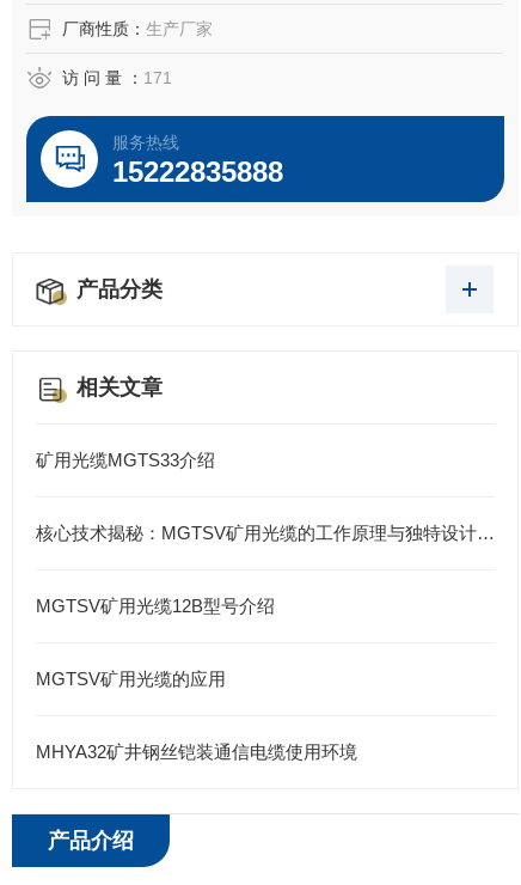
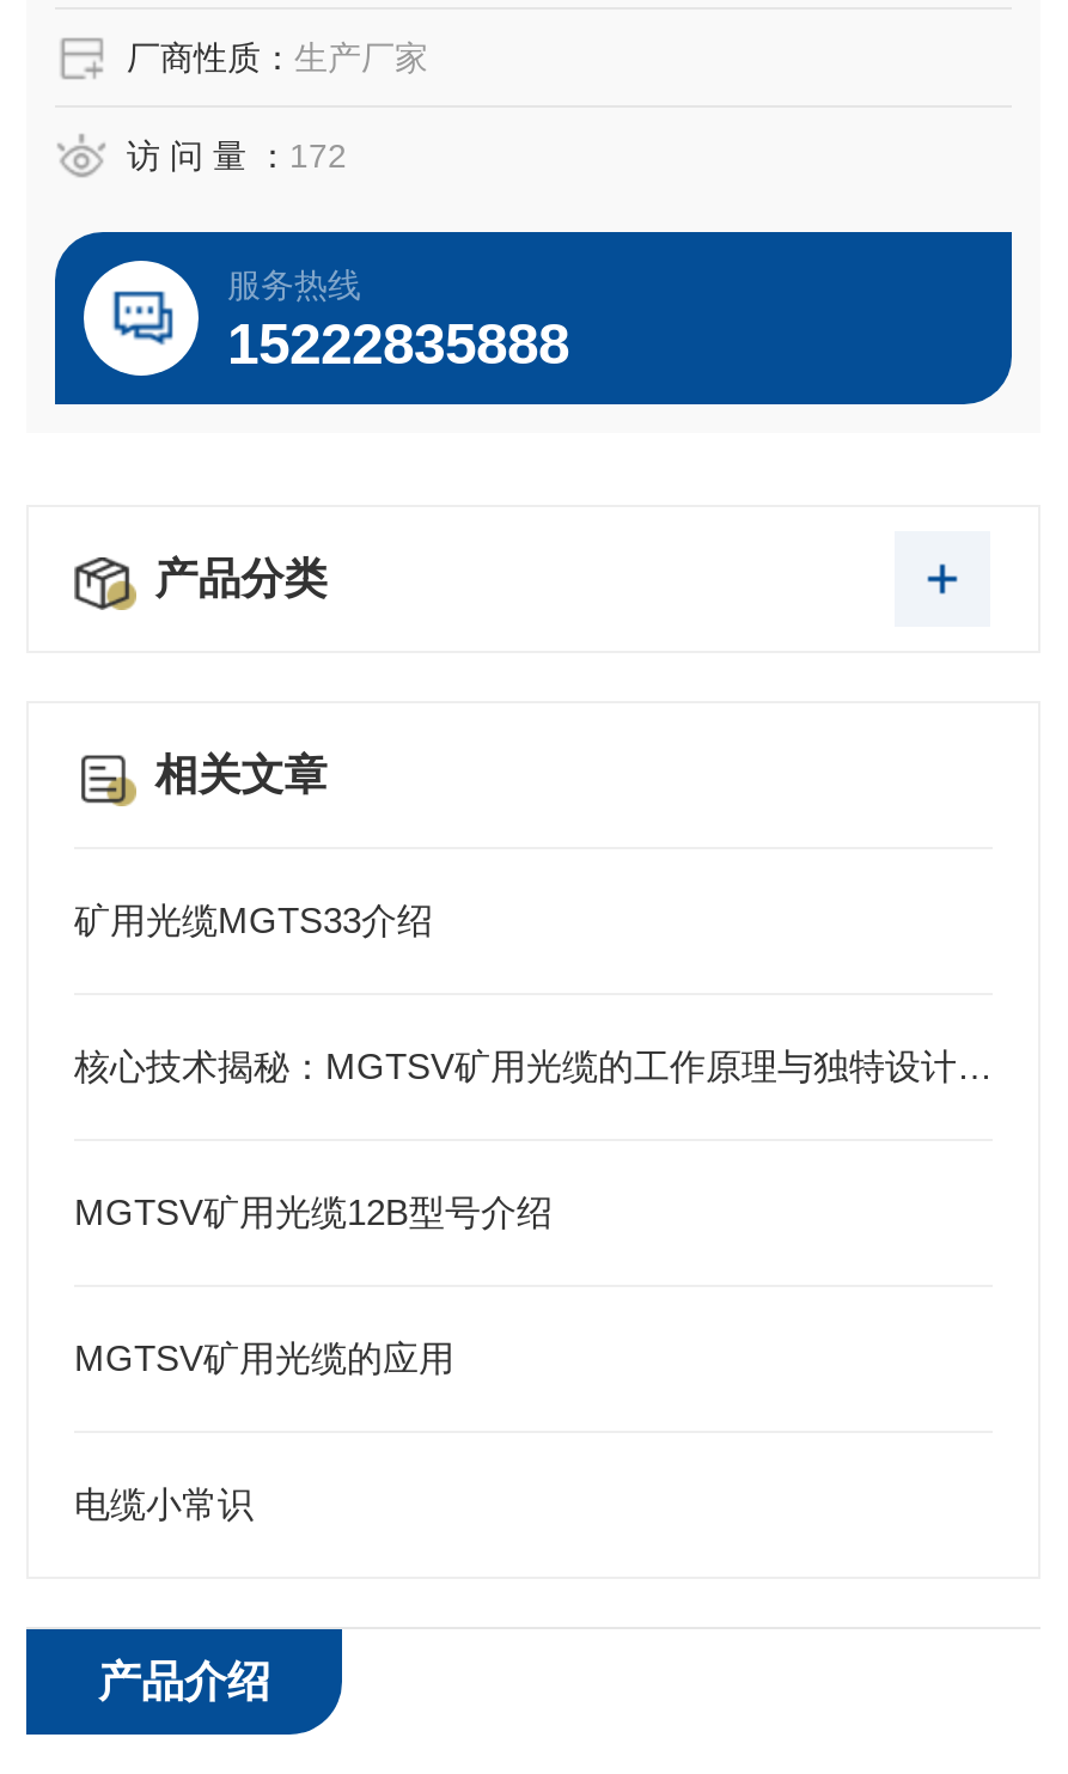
- 访 问 量 ：171
+ 访 问 量 ：172

- MHYA32矿井钢丝铠装通信电缆使用环境
+ 电缆小常识
